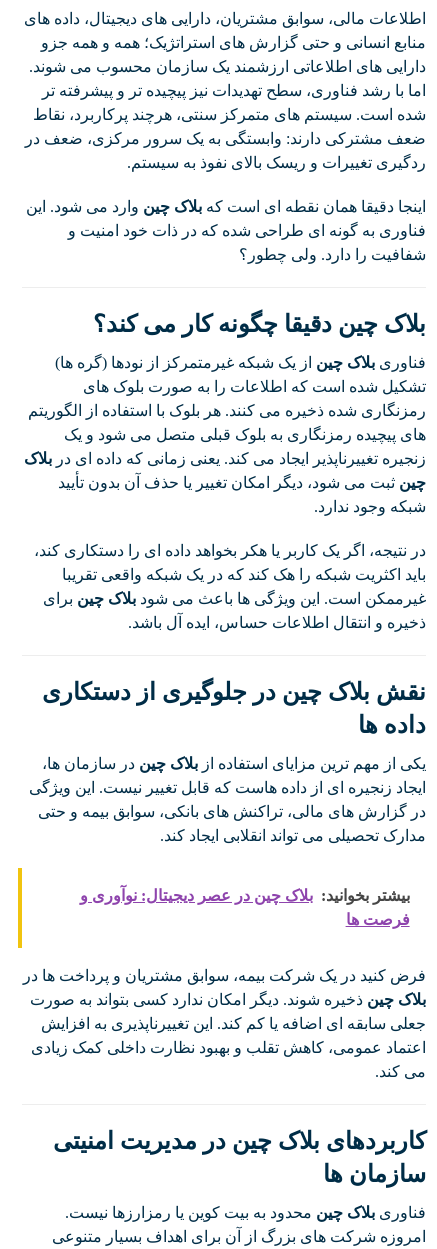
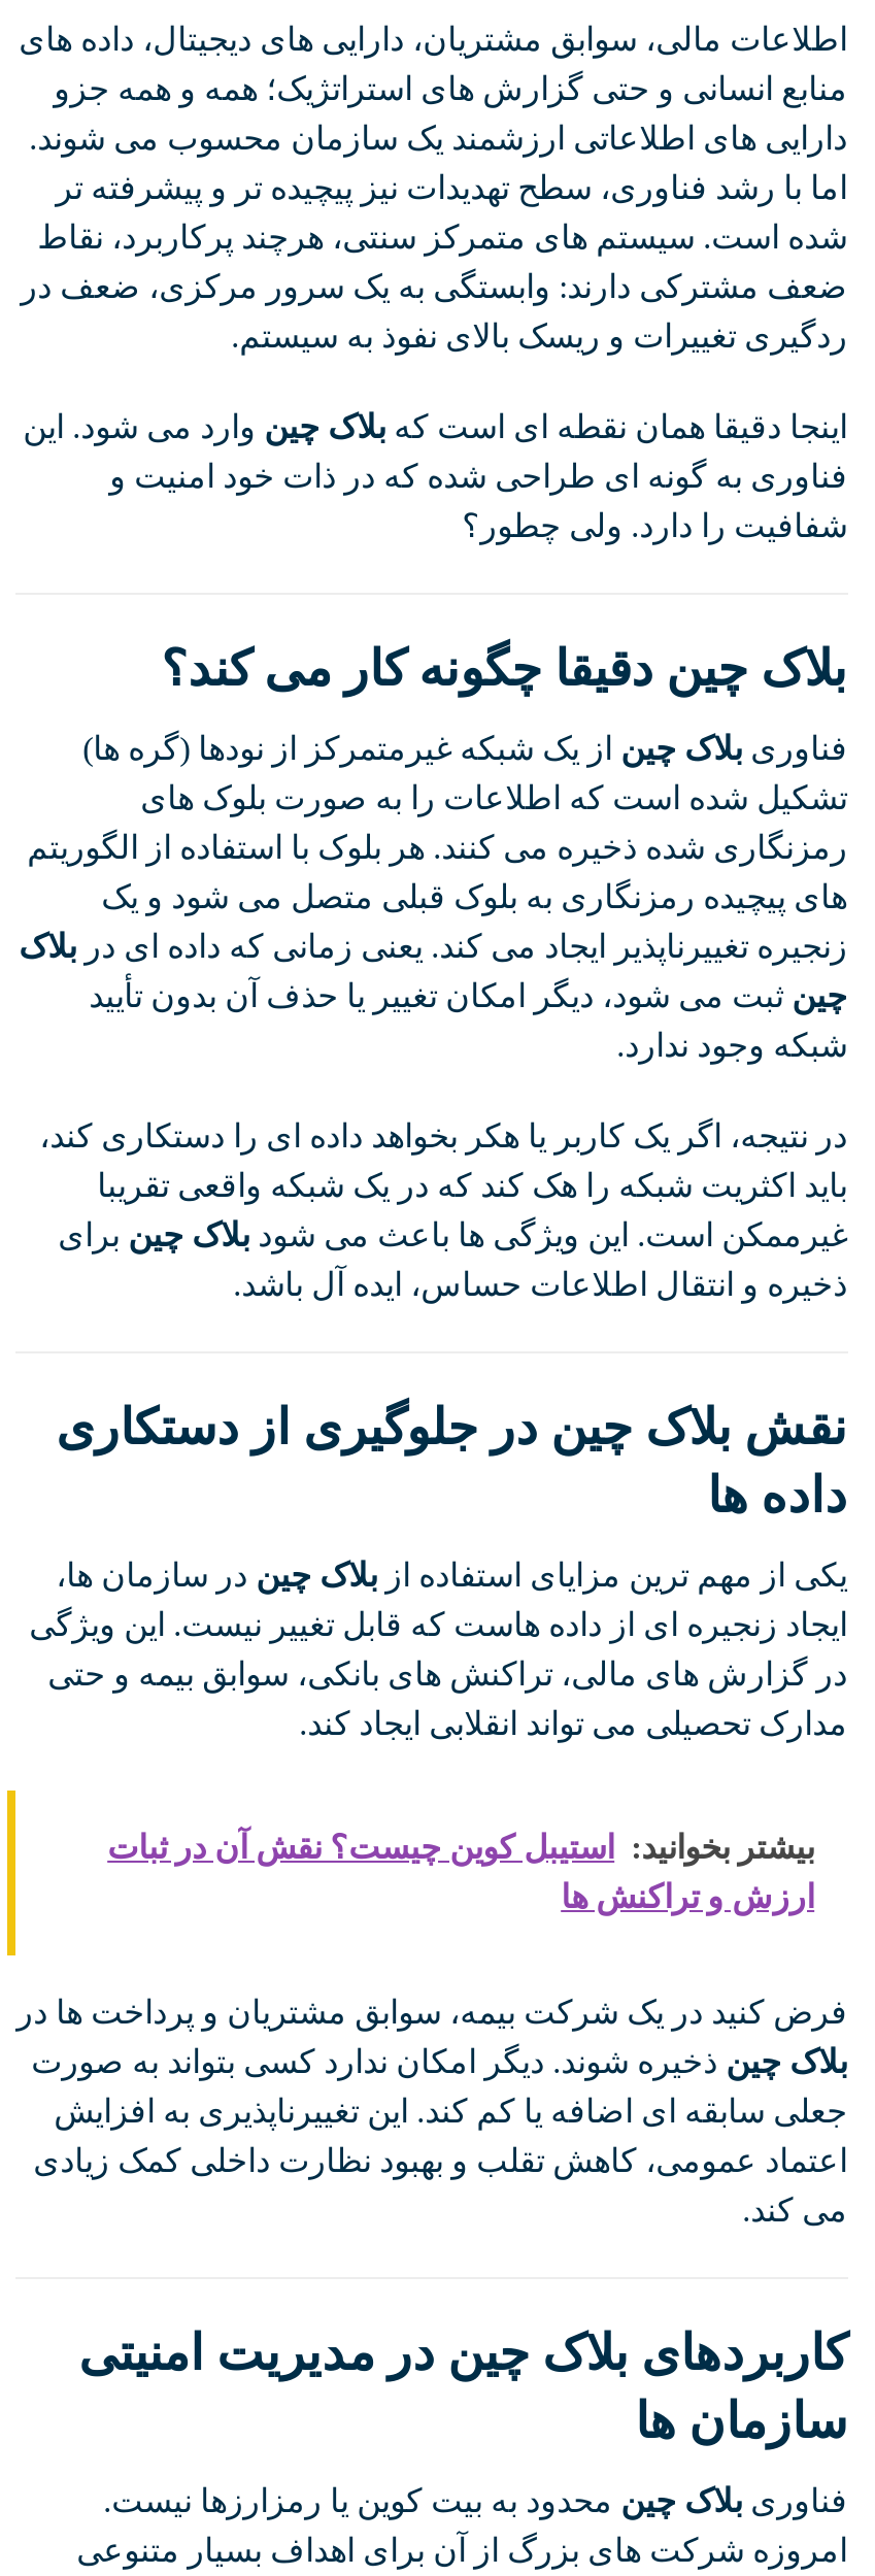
- بیشتر بخوانید: بلاک چین در عصر دیجیتال: نوآوری و
- فرصت ها
+ بیشتر بخوانید: استیبل کوین چیست؟ نقش آن در ثبات
+ ارزش و تراکنش ها
